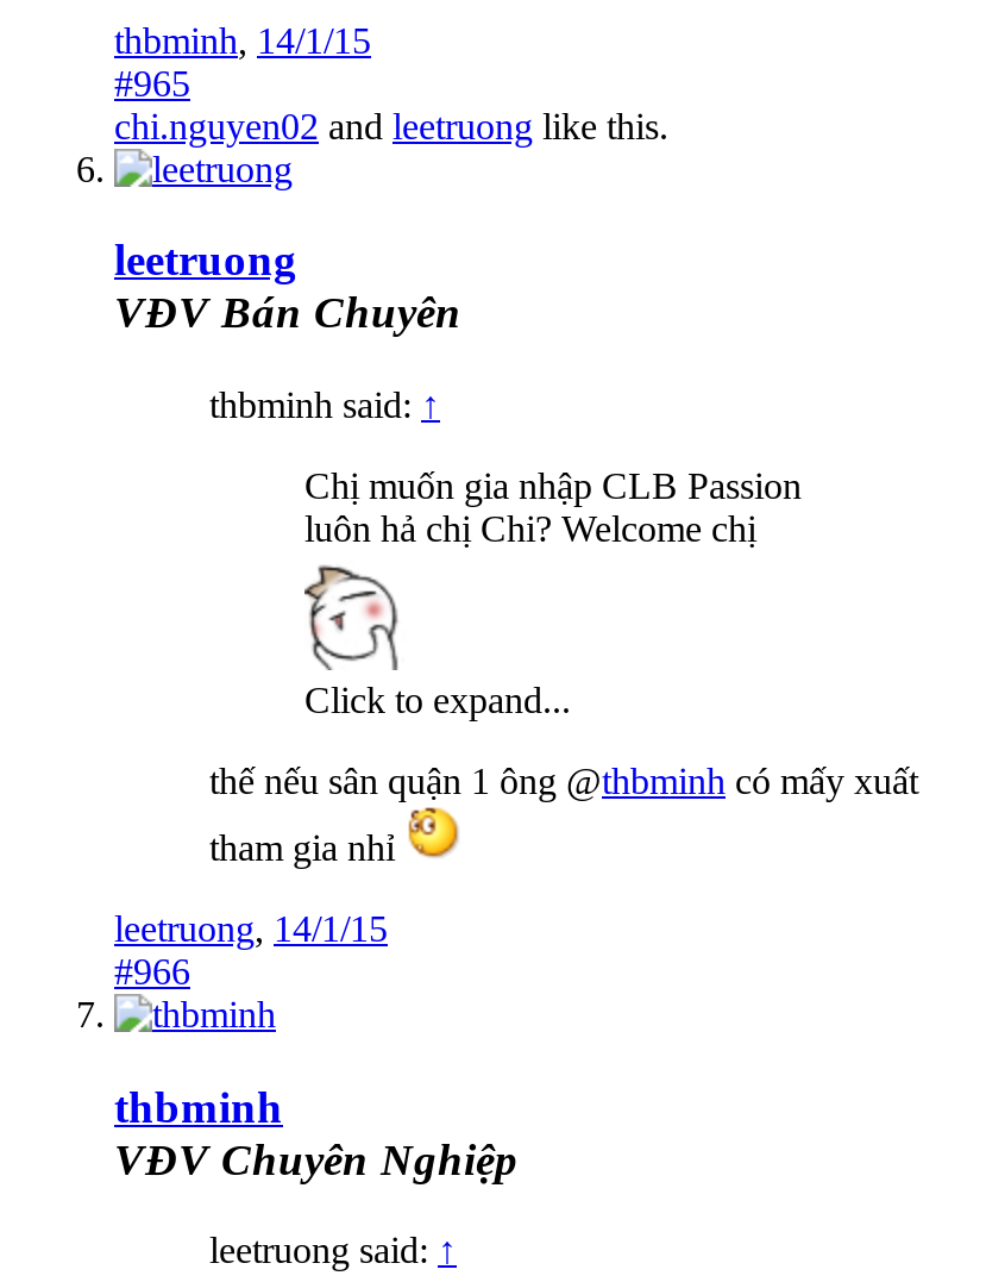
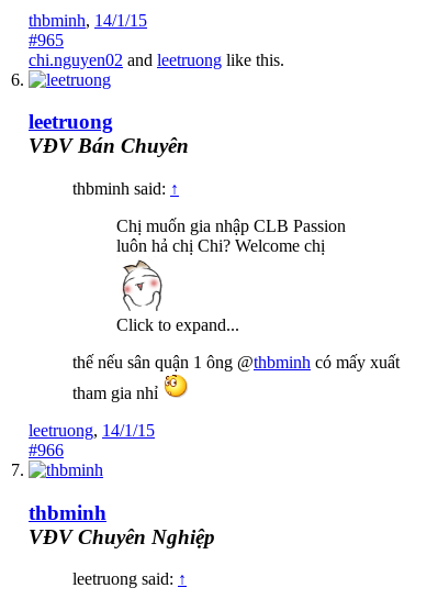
- [image]
+ [image]
